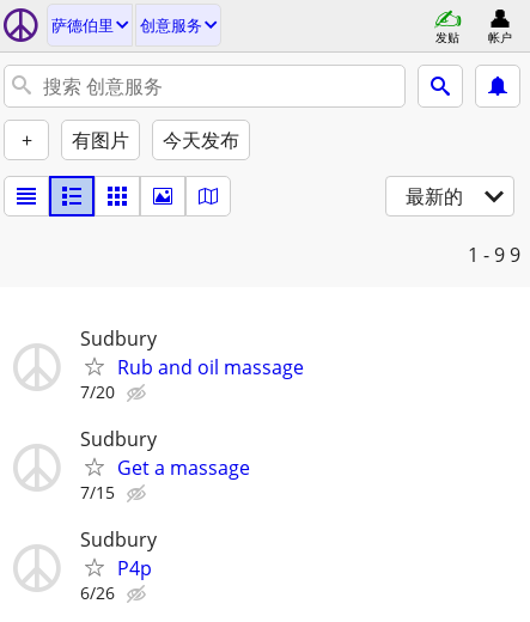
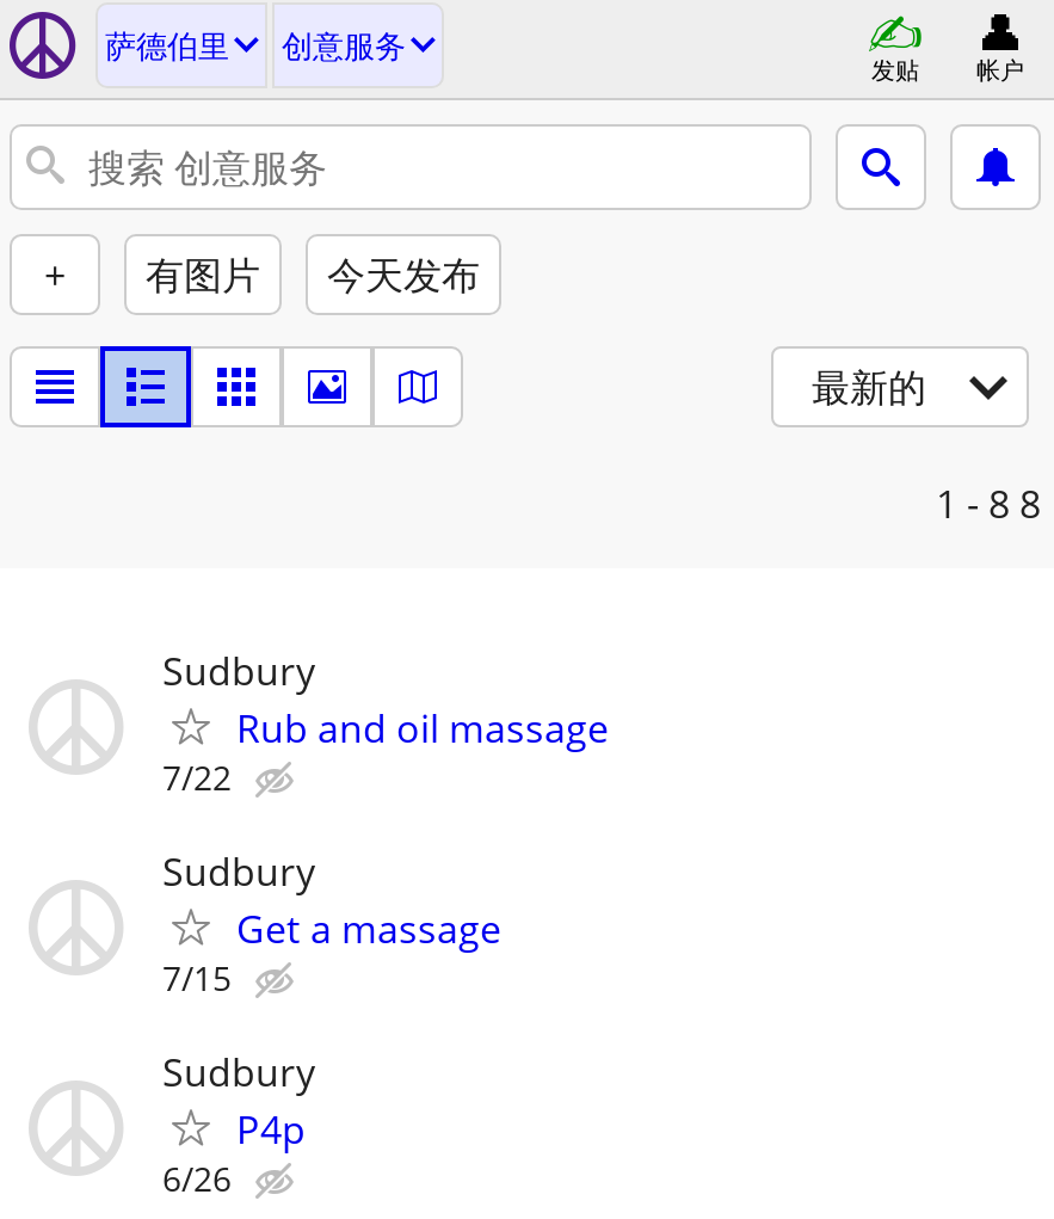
- 1 - 9 9
+ 1 - 8 8

- 7/20
+ 7/22
